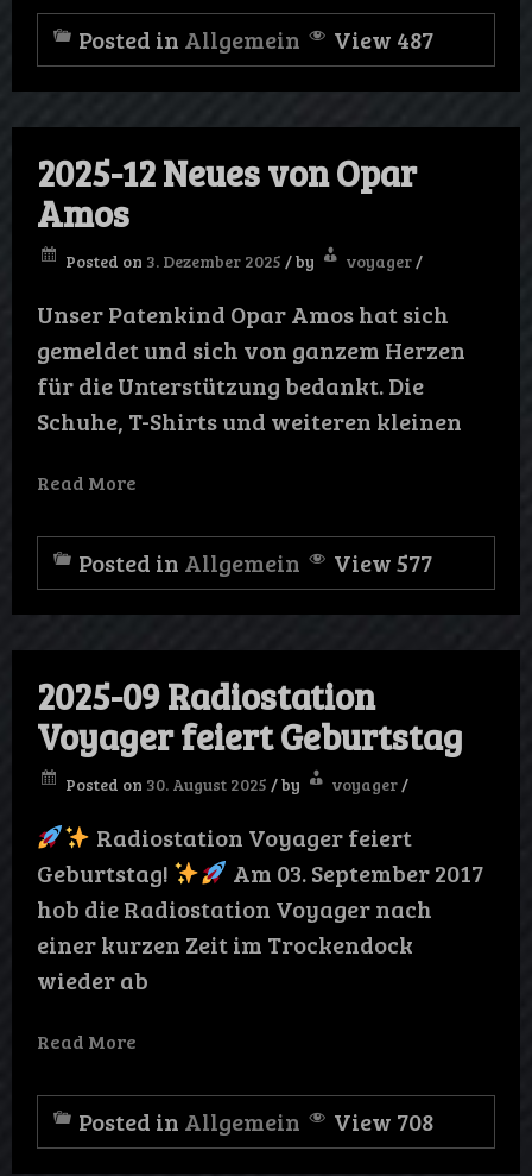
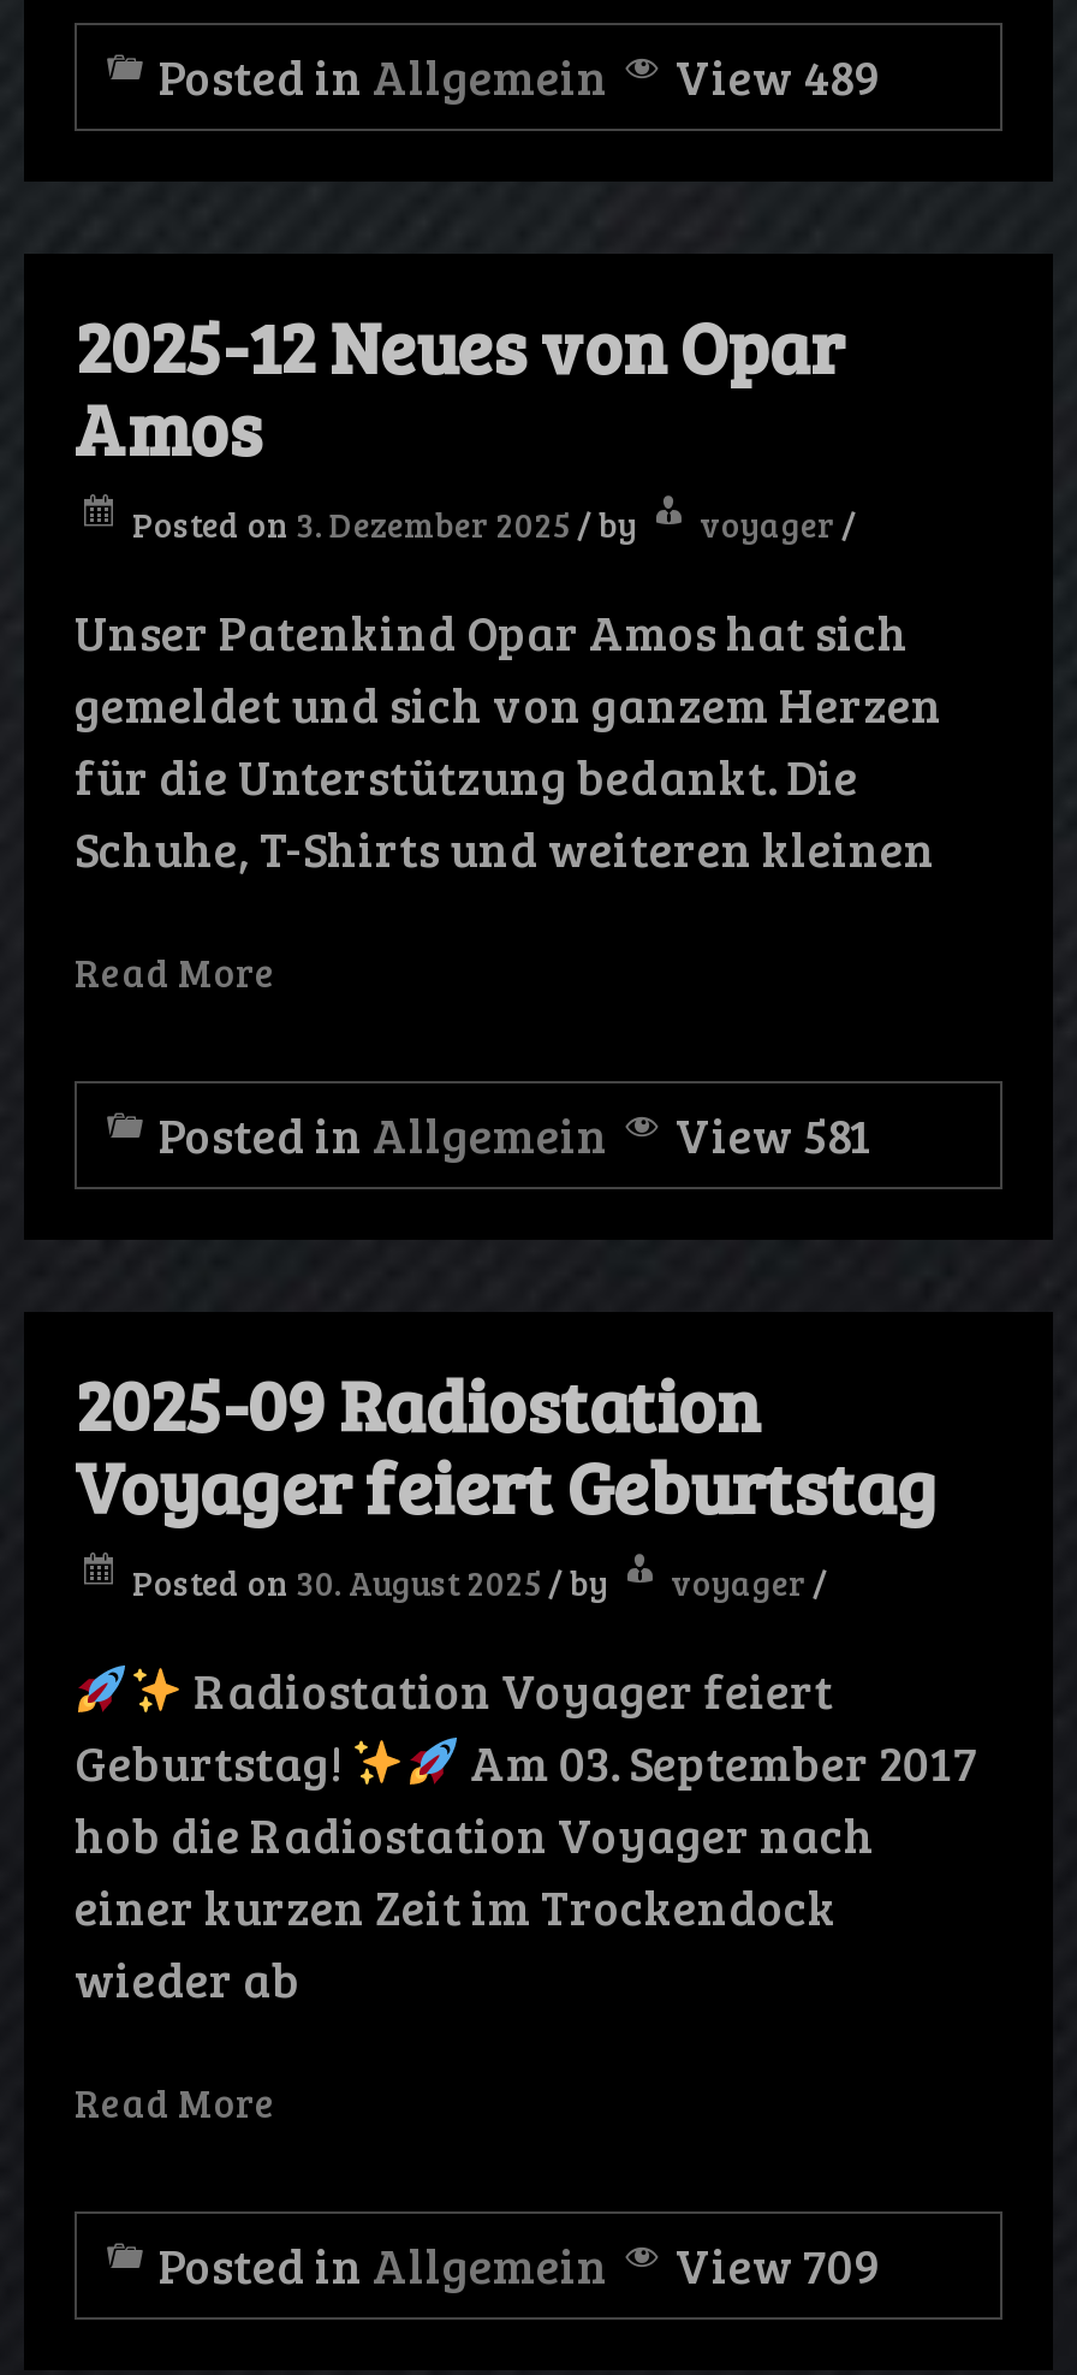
- Posted in Allgemein View 487
+ Posted in Allgemein View 489

- Posted in Allgemein View 577
+ Posted in Allgemein View 581

- Posted in Allgemein View 708
+ Posted in Allgemein View 709
